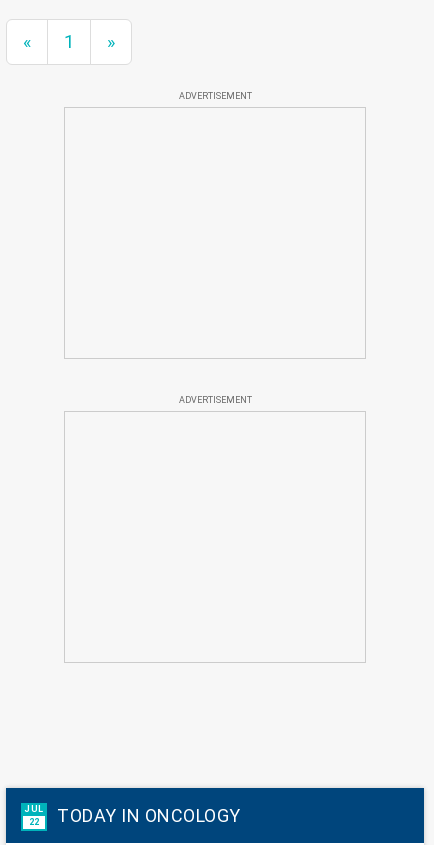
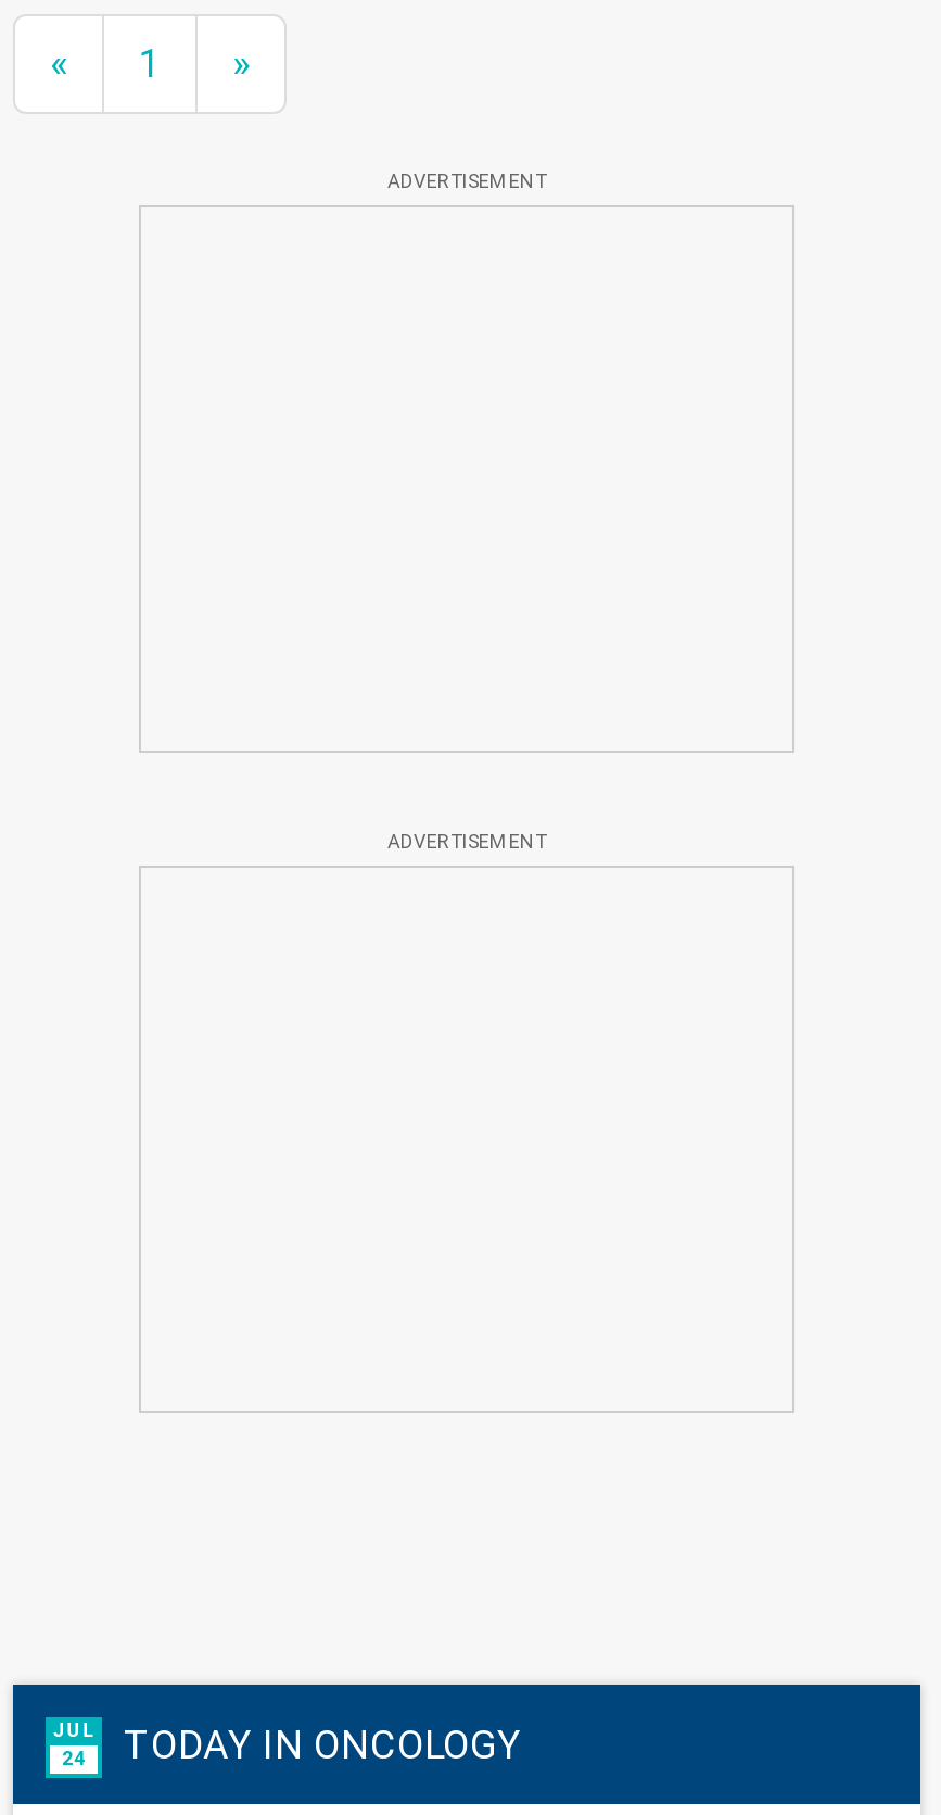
- JUL 22 TODAY IN ONCOLOGY
+ JUL 24 TODAY IN ONCOLOGY
